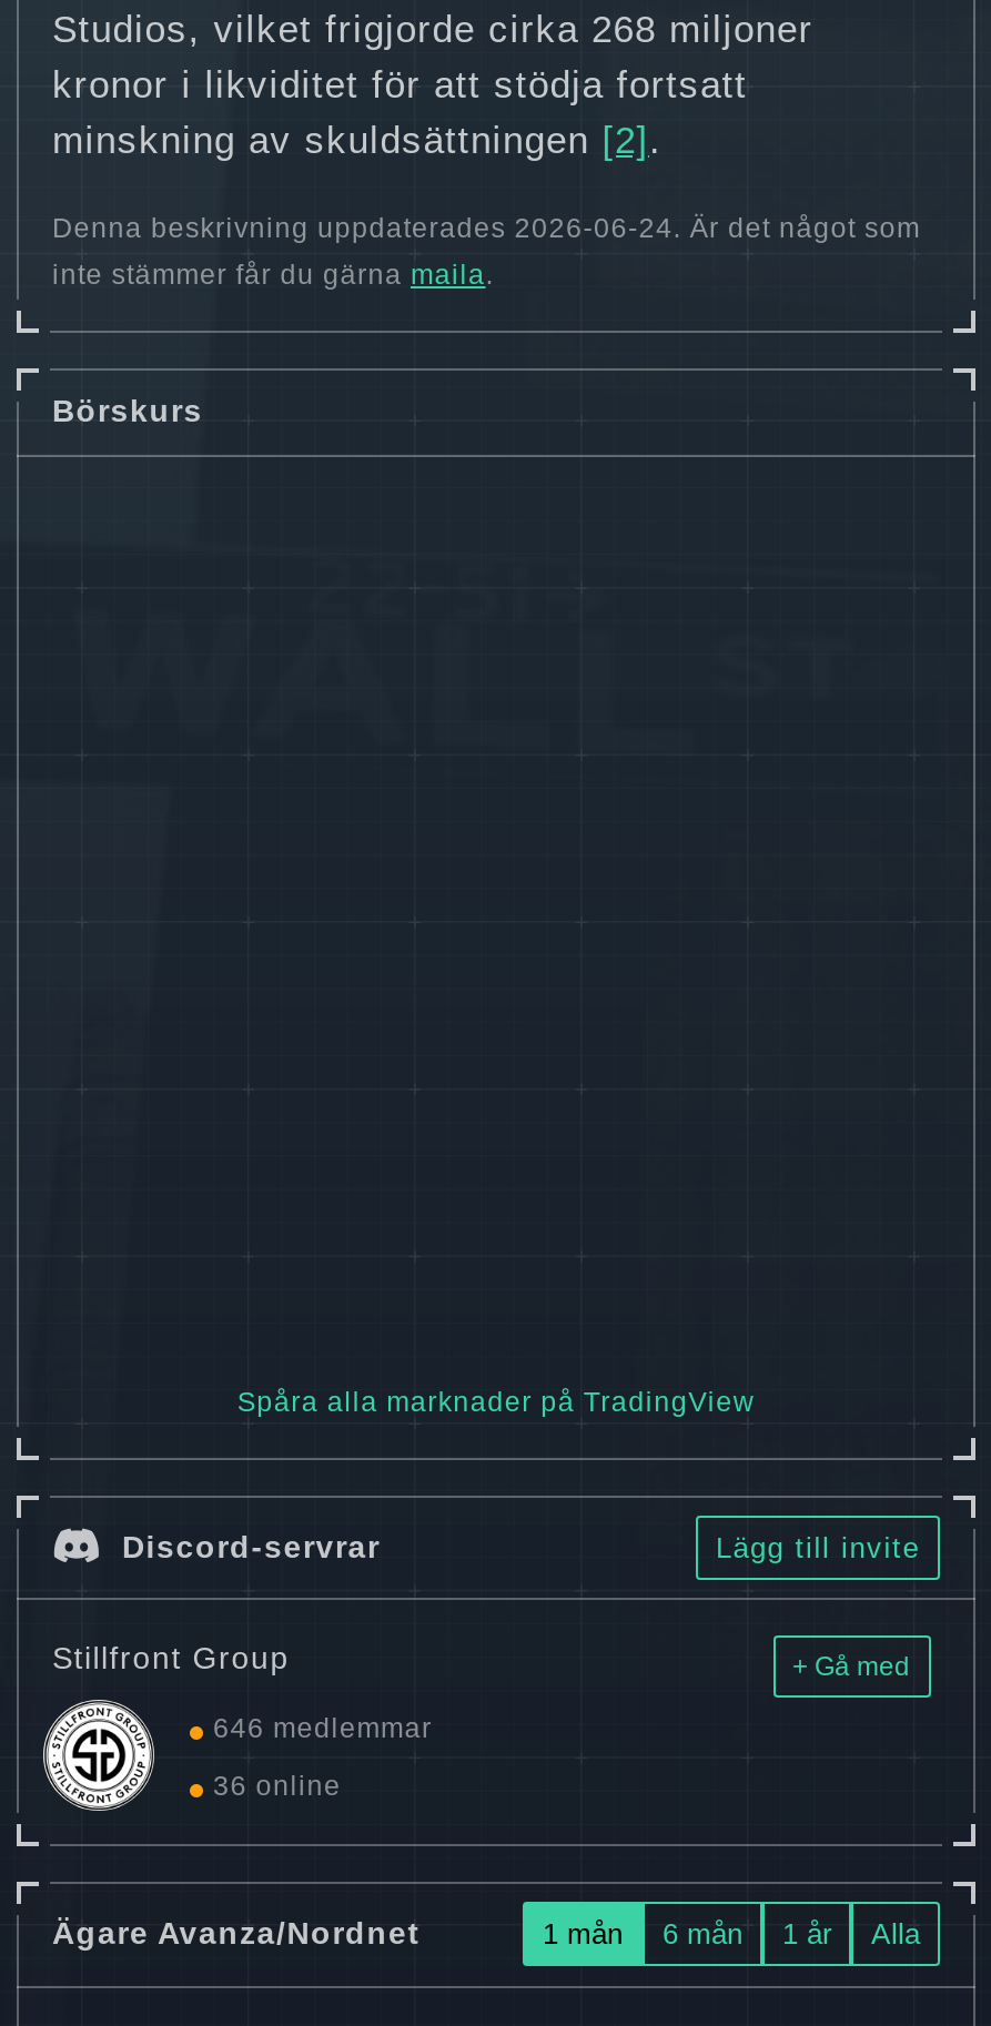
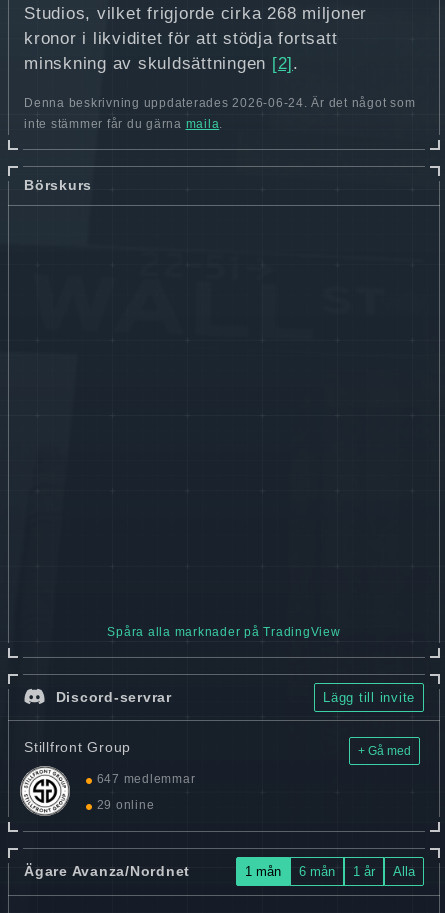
- 646 medlemmar
+ 647 medlemmar

- 36 online
+ 29 online
